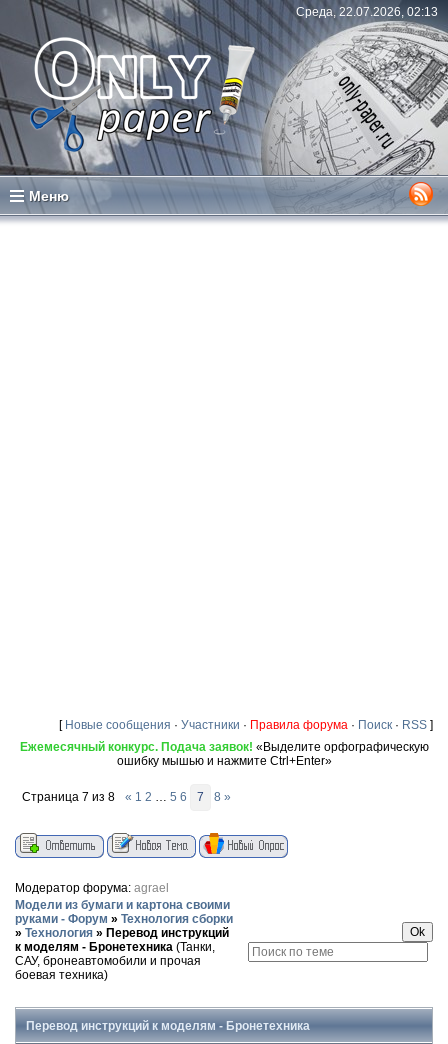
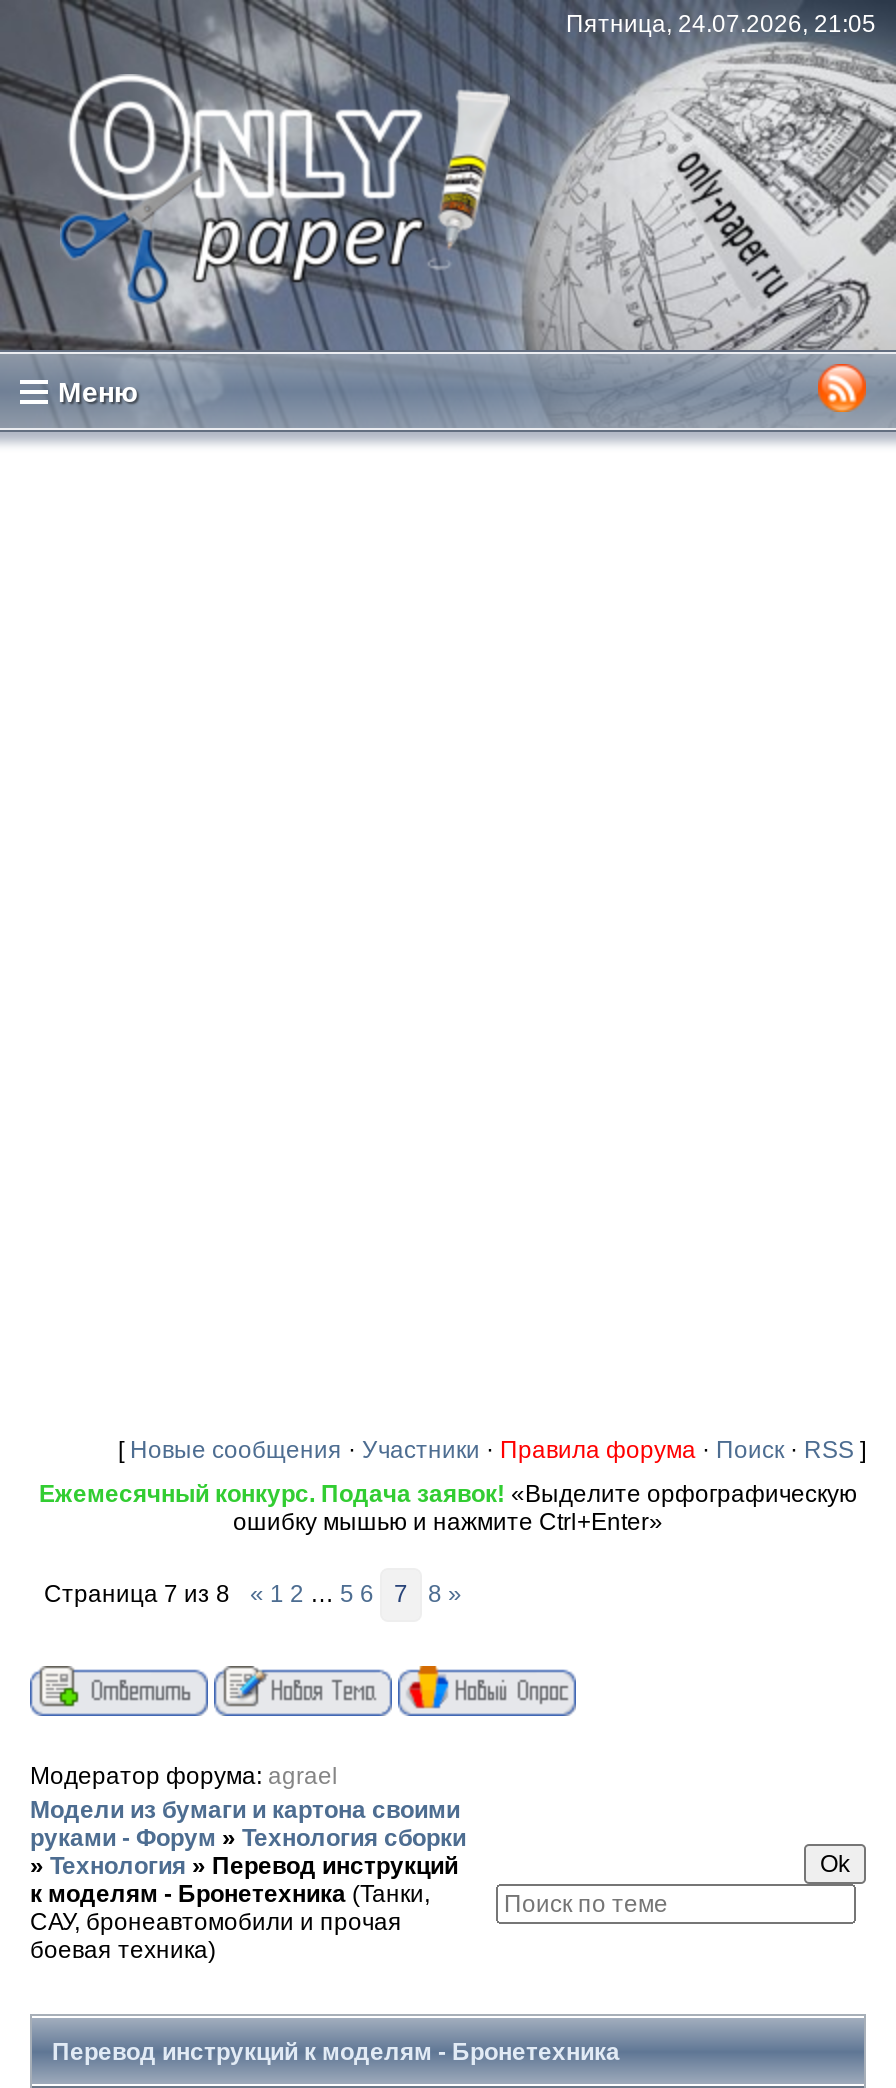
- Среда, 22.07.2026, 02:13
+ Пятница, 24.07.2026, 21:05
